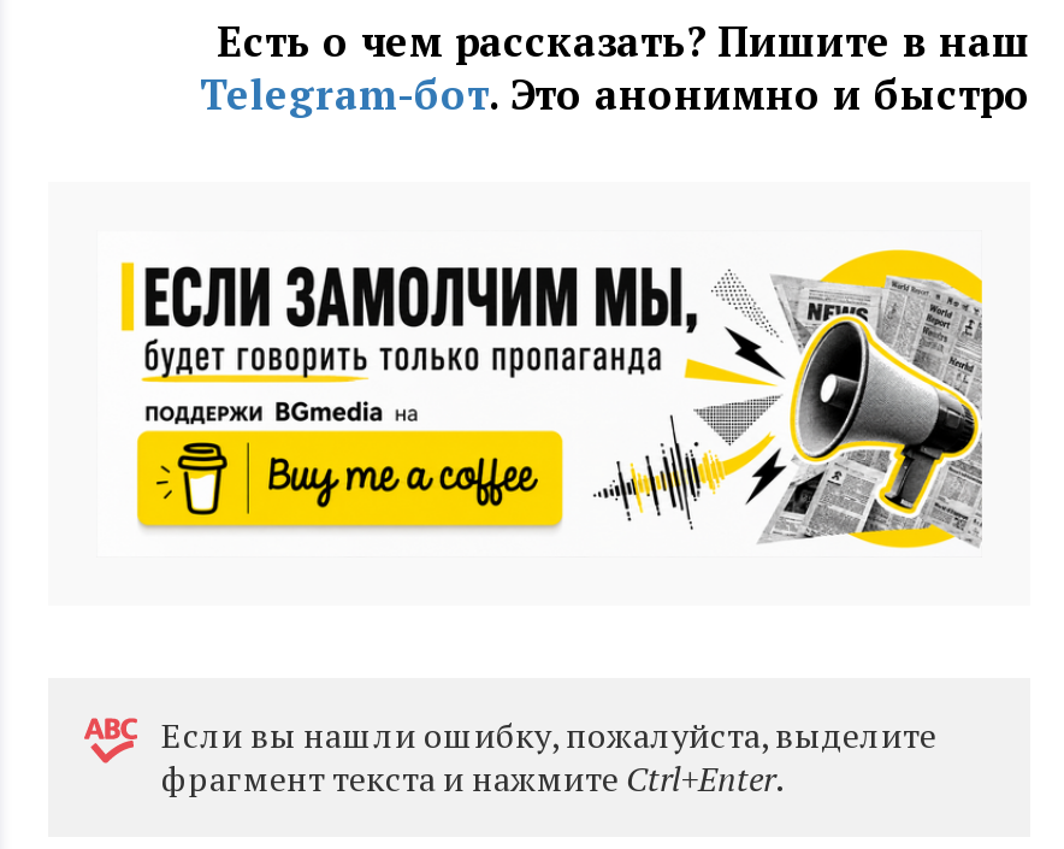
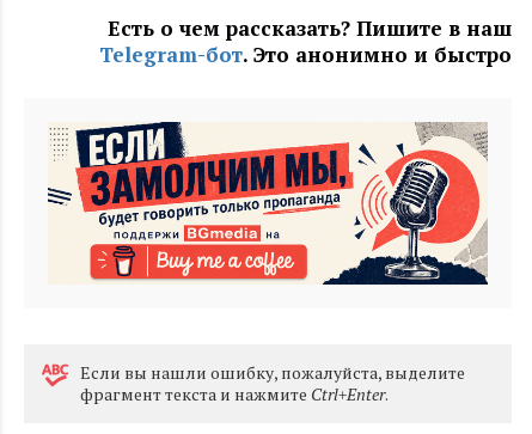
- [image]
+ [image]
